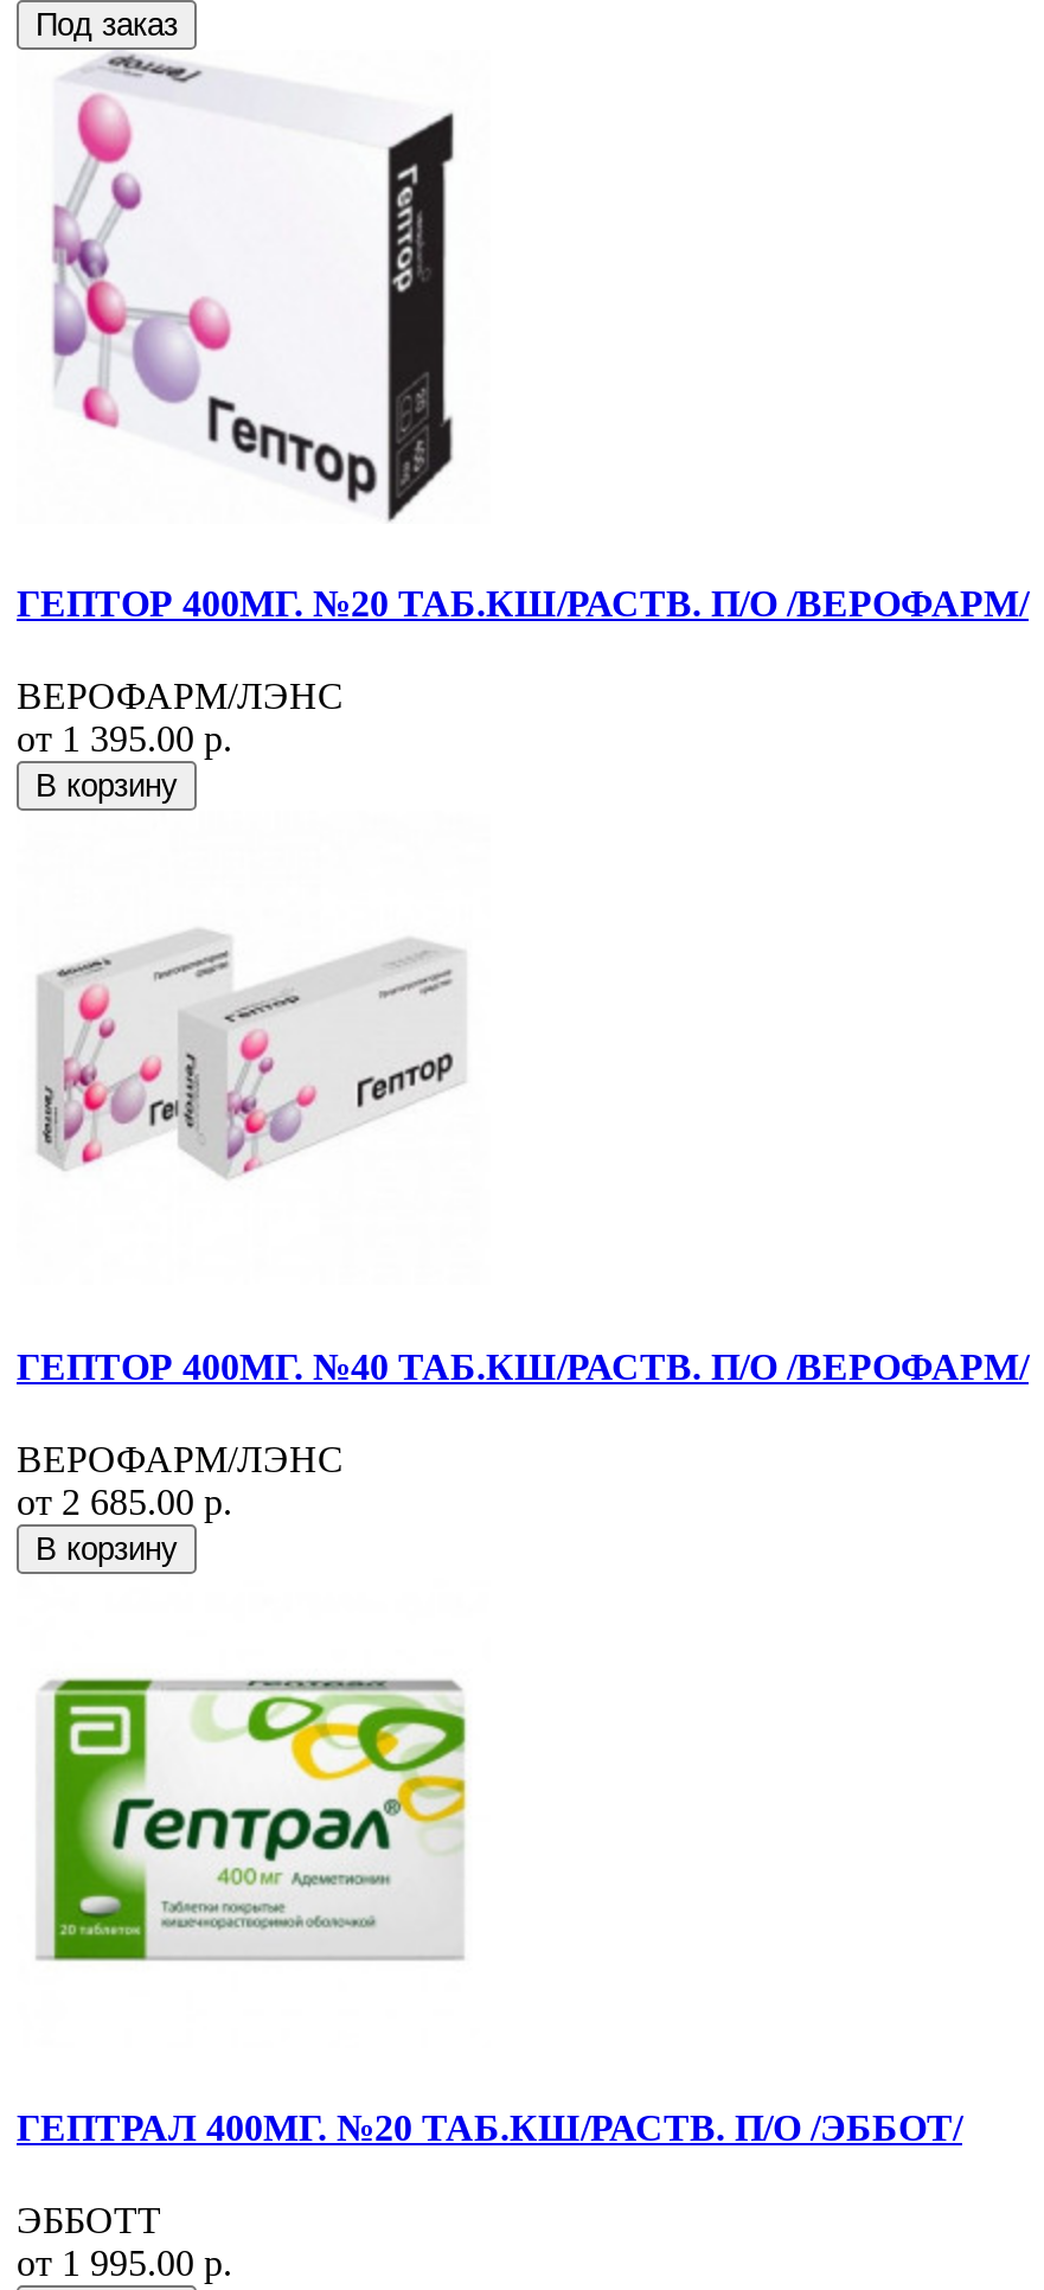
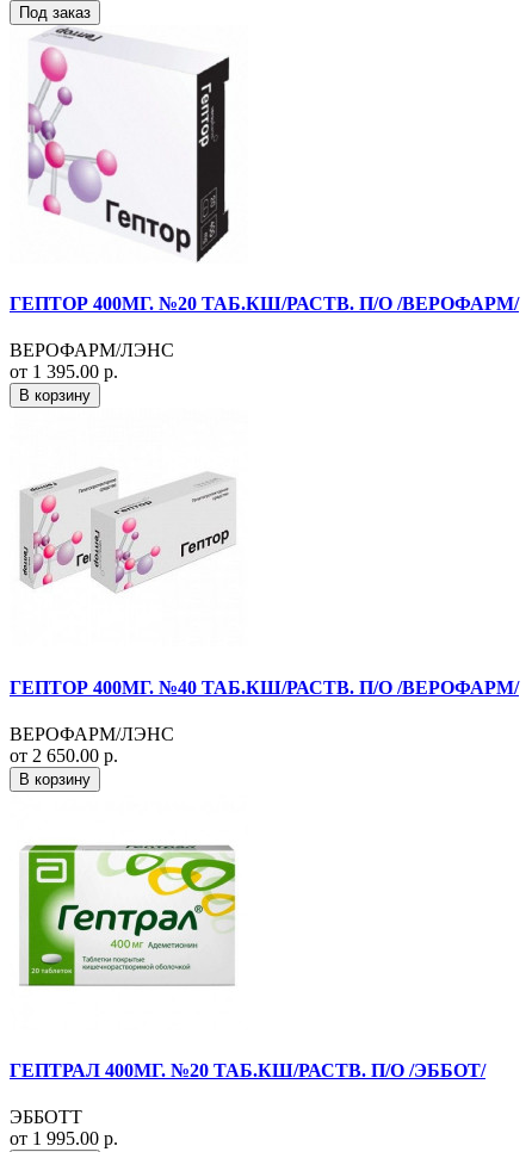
- от 2 685.00 р.
+ от 2 650.00 р.
